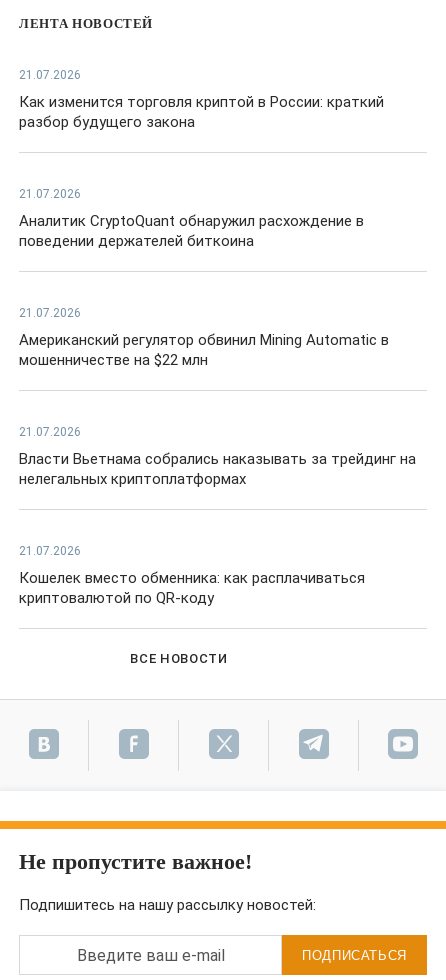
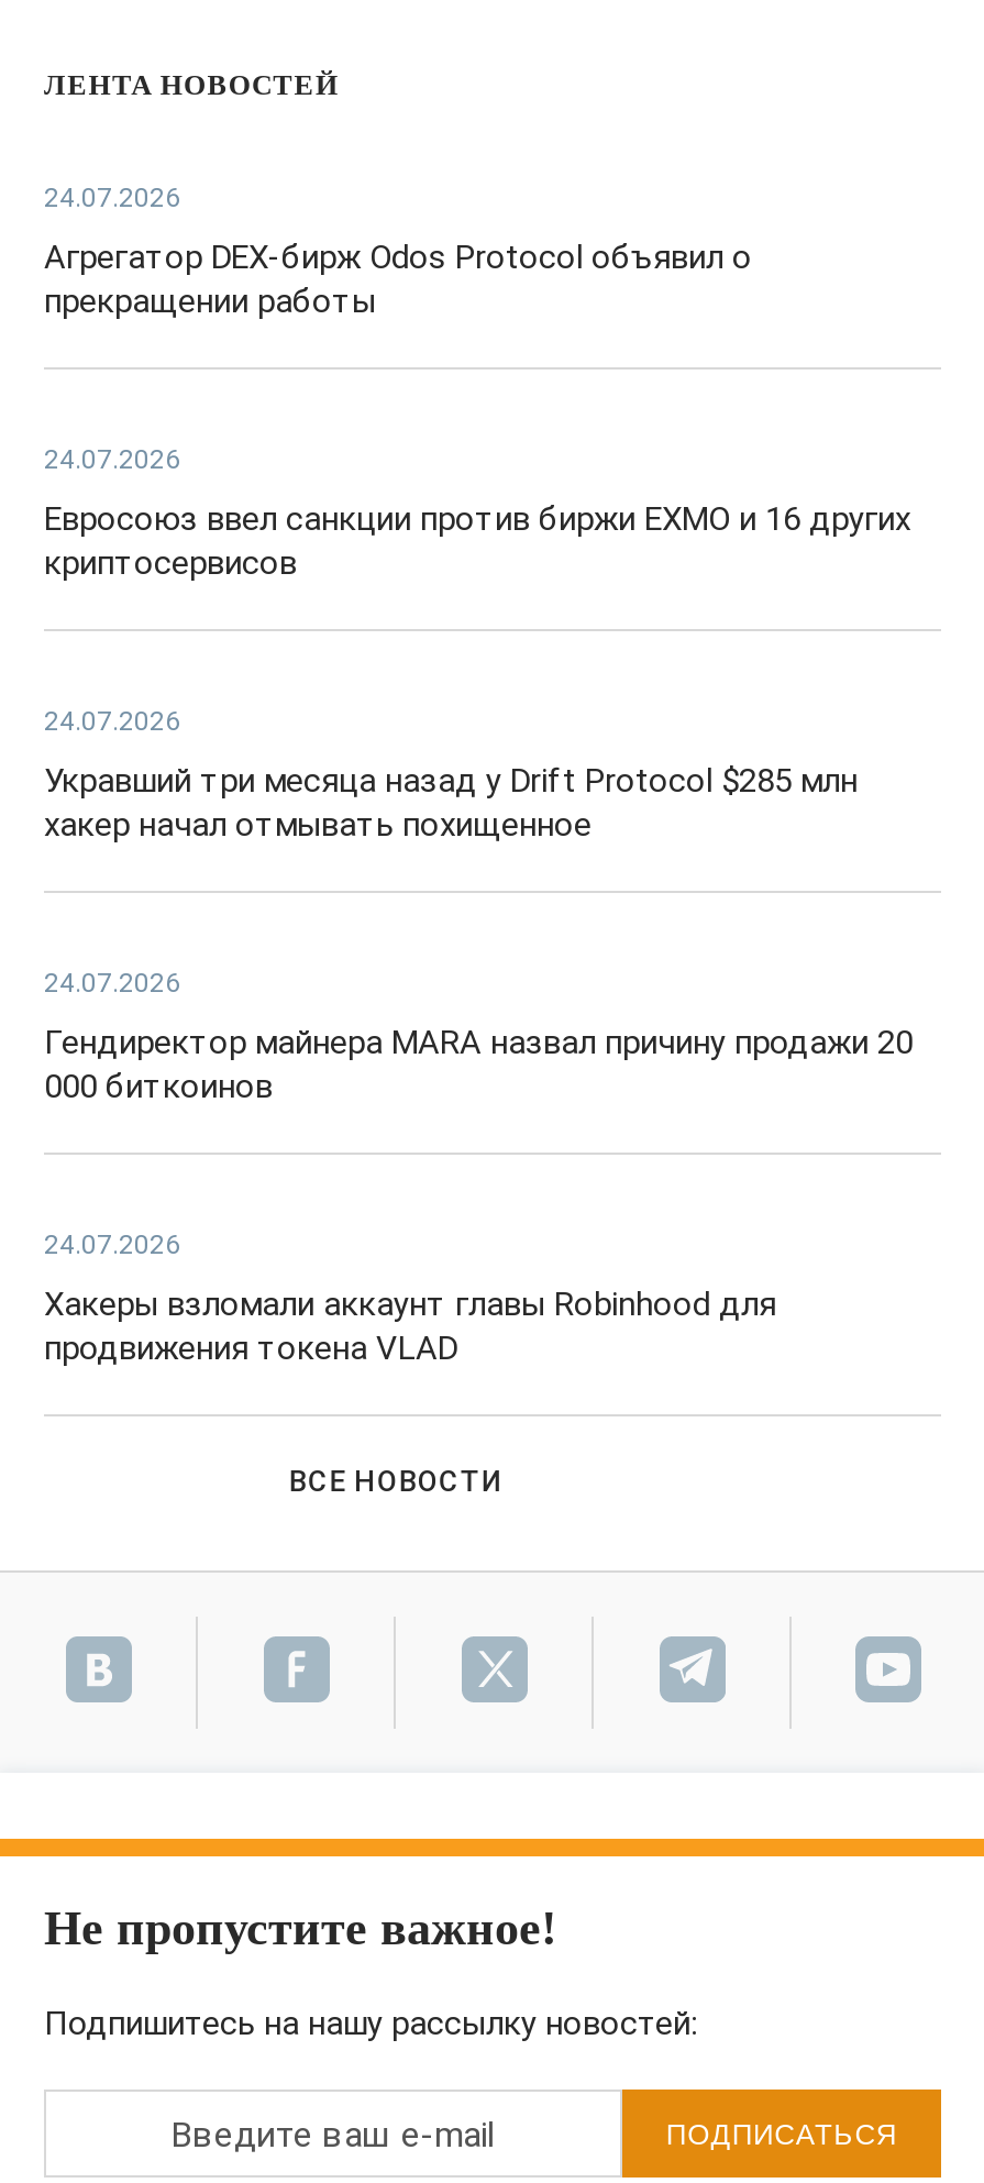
- 21.07.2026
+ 24.07.2026

- Как изменится торговля криптой в России: краткий
- разбор будущего закона
+ Агрегатор DEX‑бирж Odos Protocol объявил о
+ прекращении работы

- 21.07.2026
+ 24.07.2026

- Аналитик CryptoQuant обнаружил расхождение в
- поведении держателей биткоина
+ Евросоюз ввел санкции против биржи EXMO и 16 других
+ криптосервисов

- 21.07.2026
+ 24.07.2026

- Американский регулятор обвинил Mining Automatic в
- мошенничестве на $22 млн
+ Укравший три месяца назад у Drift Protocol $285 млн
+ хакер начал отмывать похищенное

- 21.07.2026
+ 24.07.2026

- Власти Вьетнама собрались наказывать за трейдинг на
- нелегальных криптоплатформах
+ Гендиректор майнера MARA назвал причину продажи 20
+ 000 биткоинов

- 21.07.2026
+ 24.07.2026

- Кошелек вместо обменника: как расплачиваться
- криптовалютой по QR-коду
+ Хакеры взломали аккаунт главы Robinhood для
+ продвижения токена VLAD
